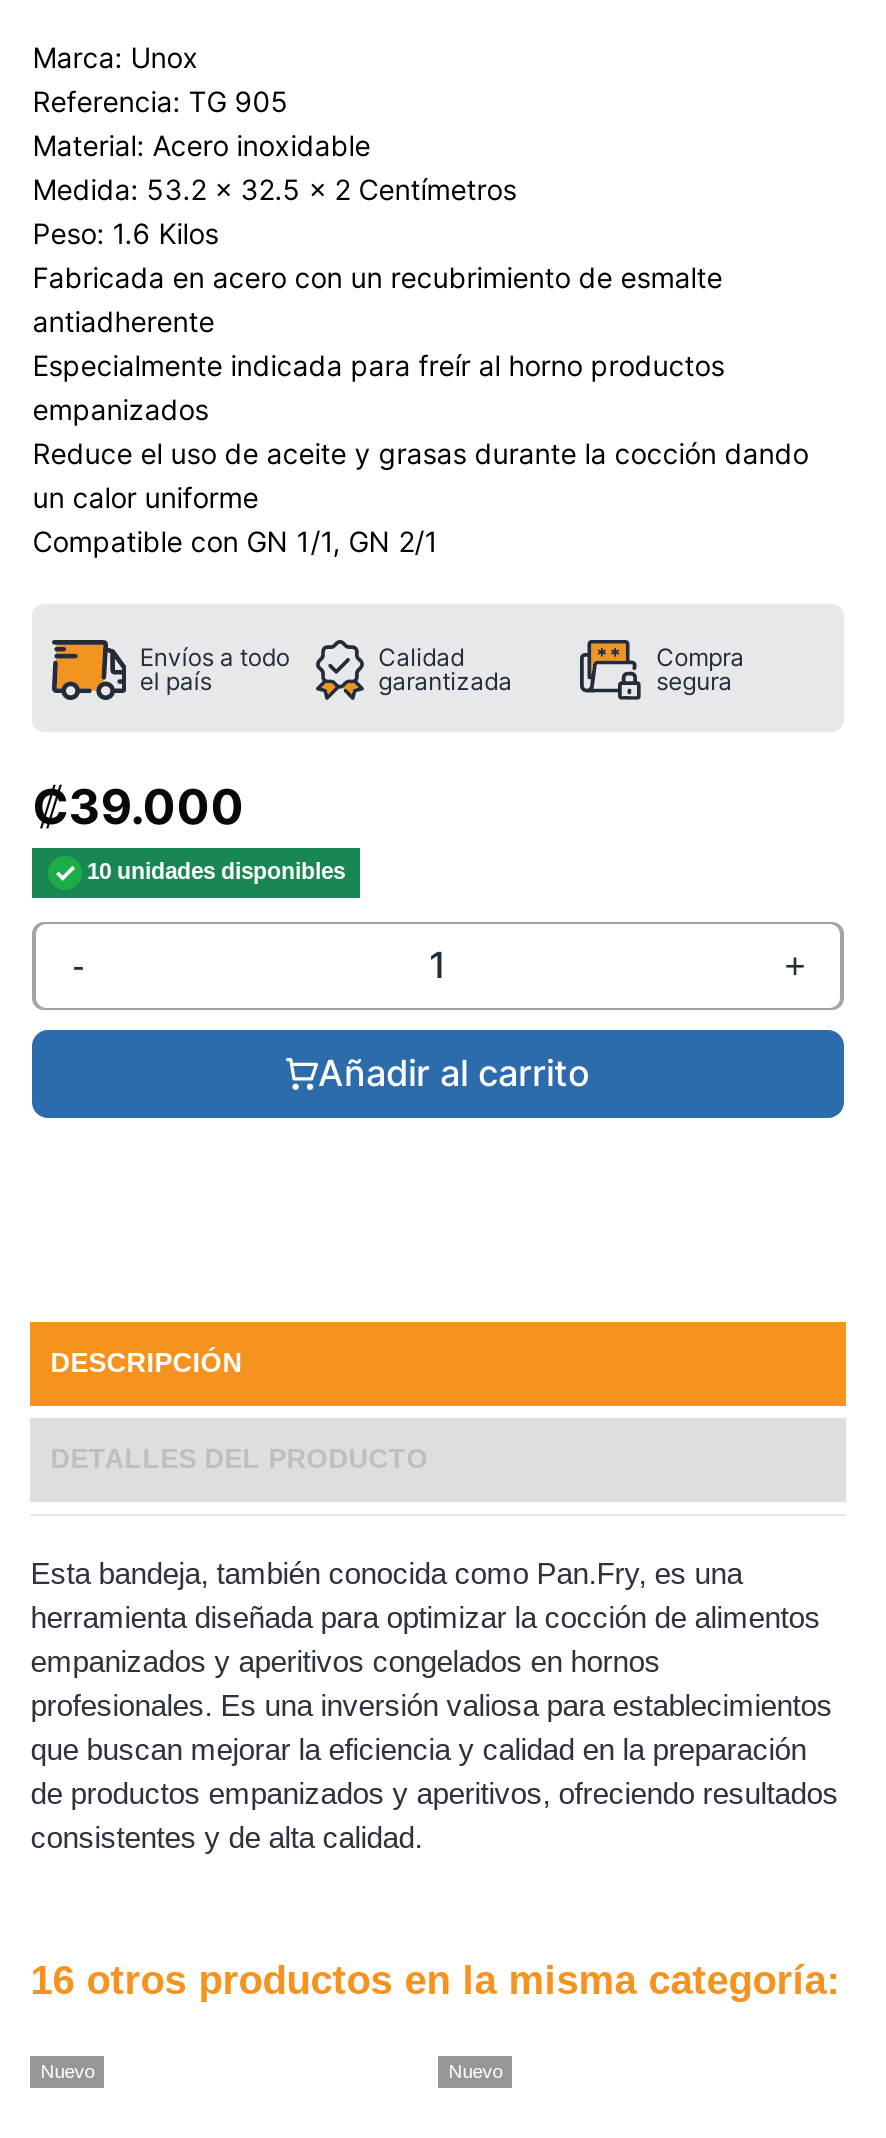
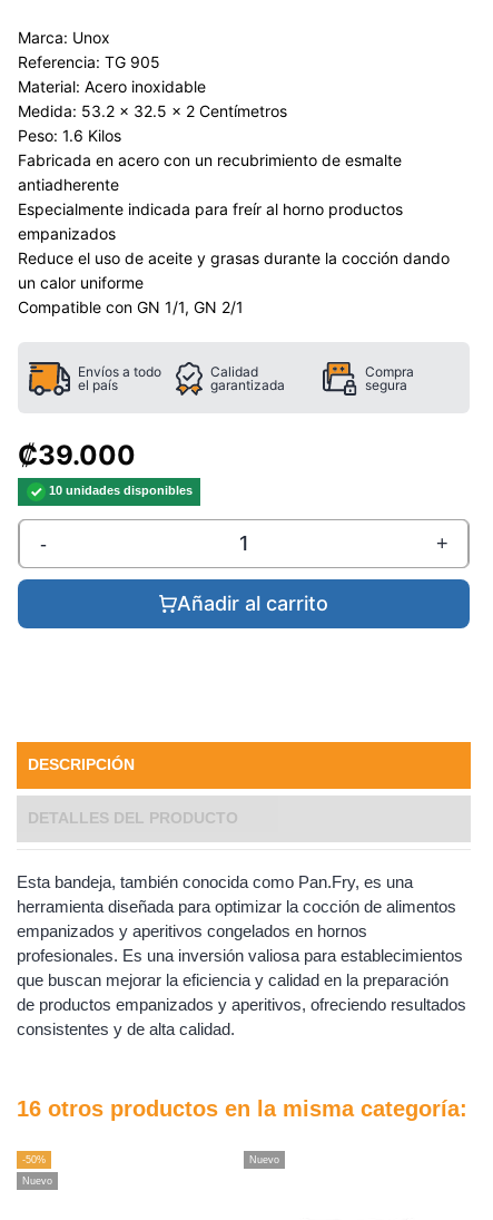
+ -50%
